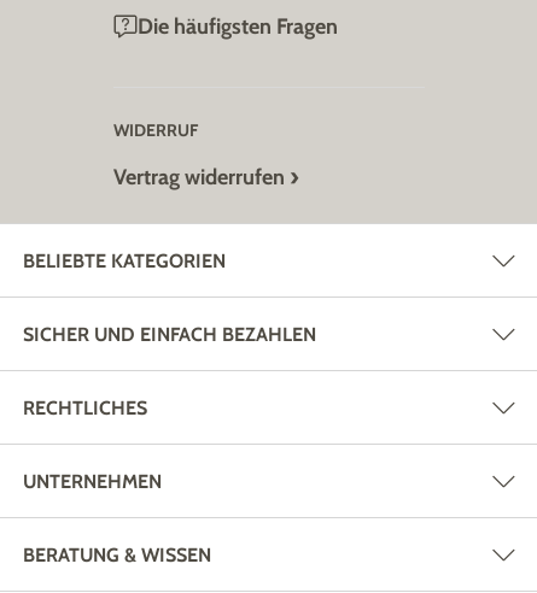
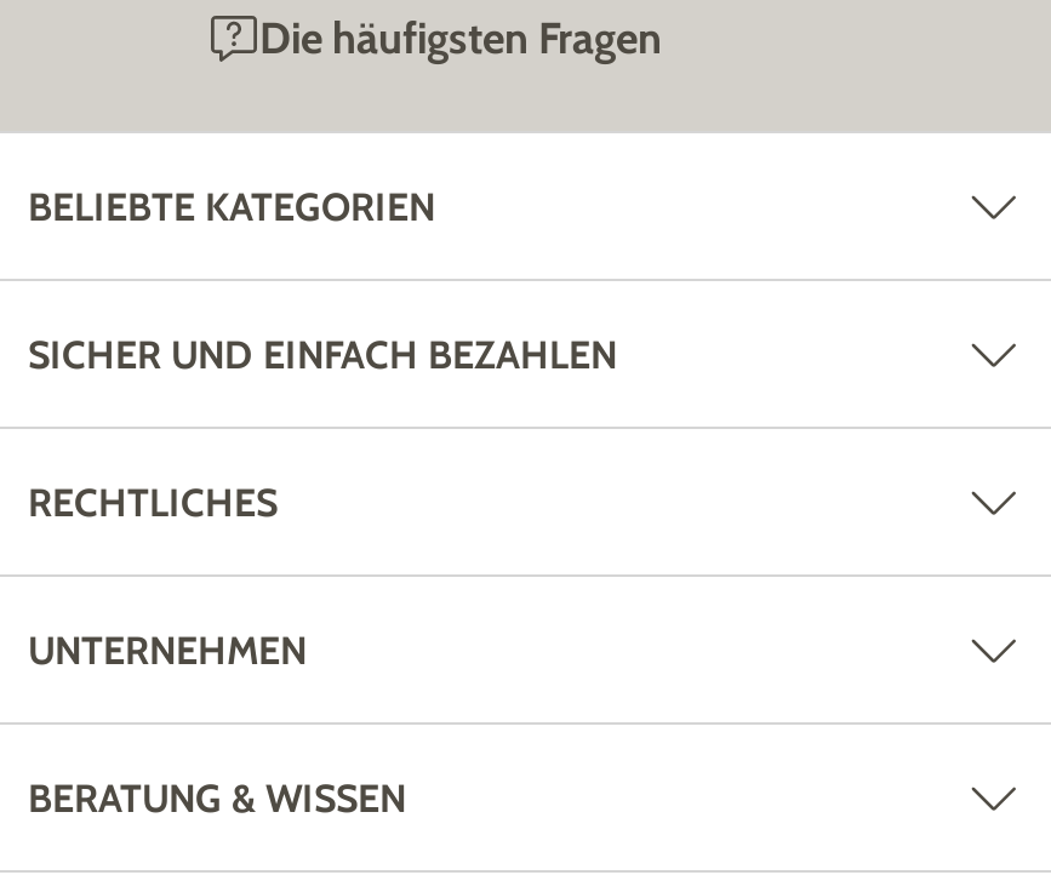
- WIDERRUF
- Vertrag widerrufen
